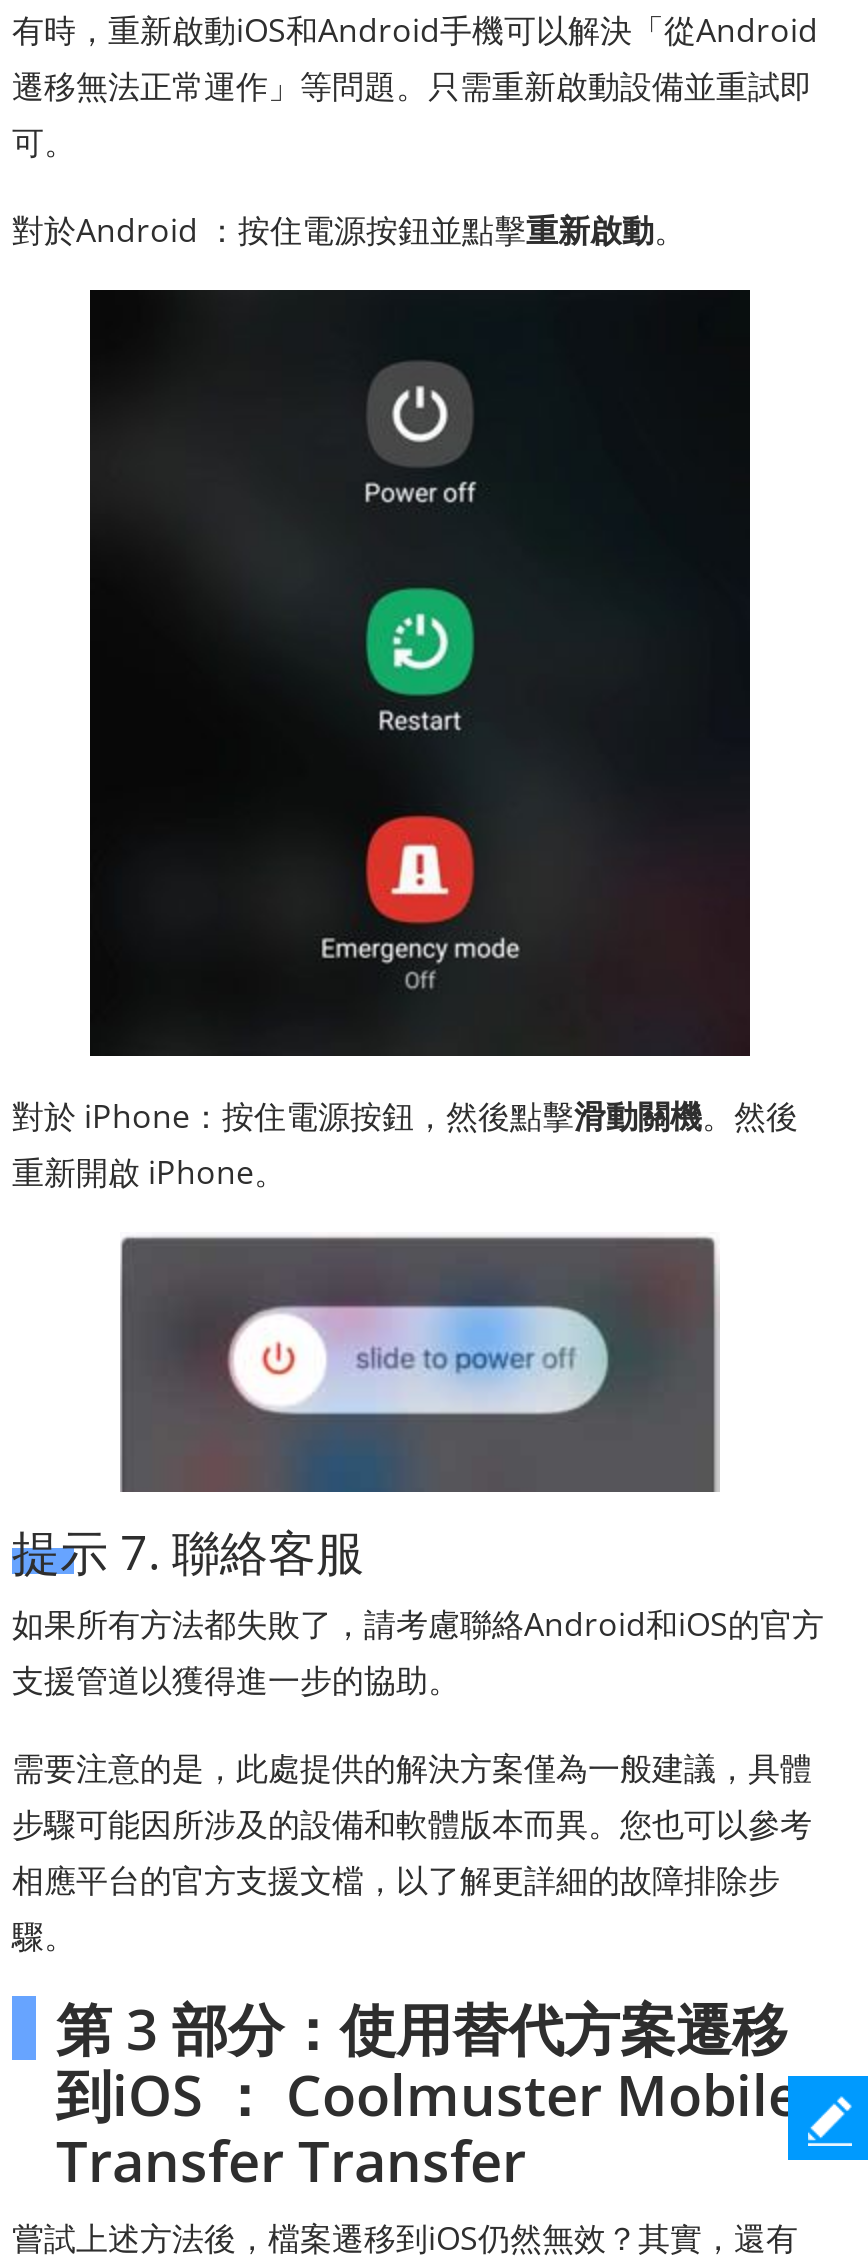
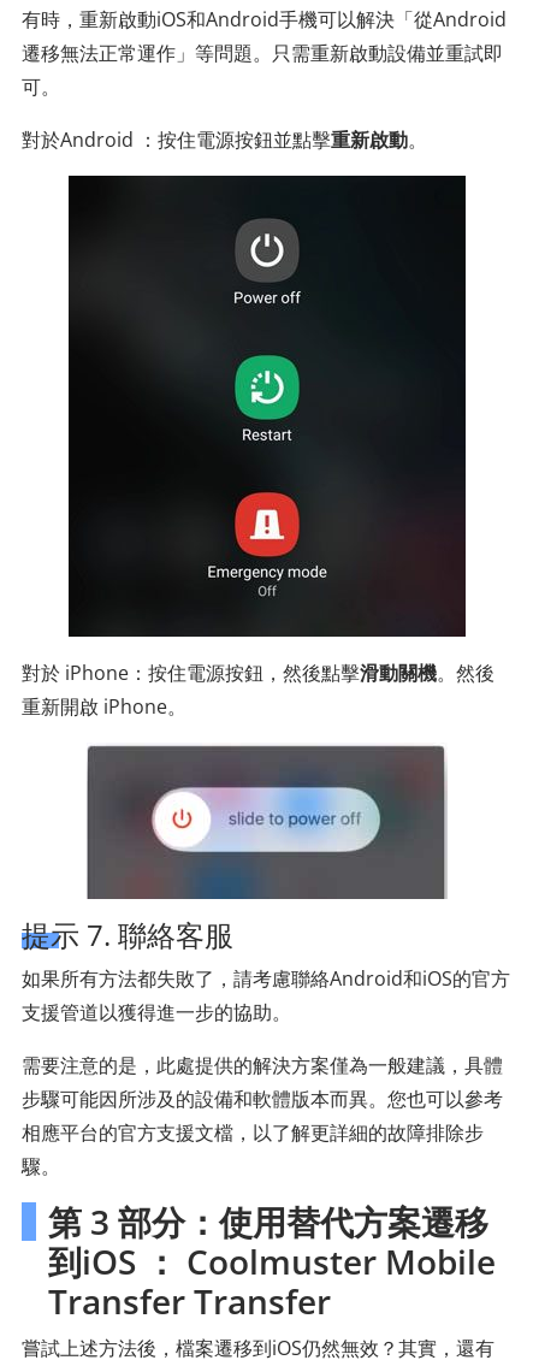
- [image]
